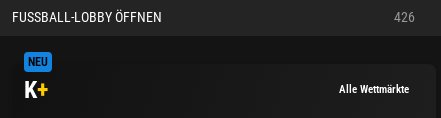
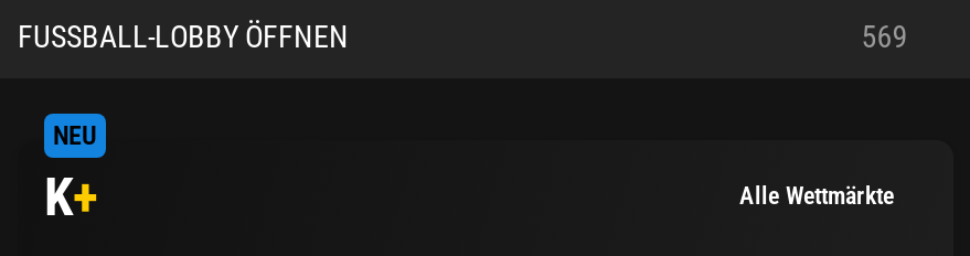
- 426
+ 569
